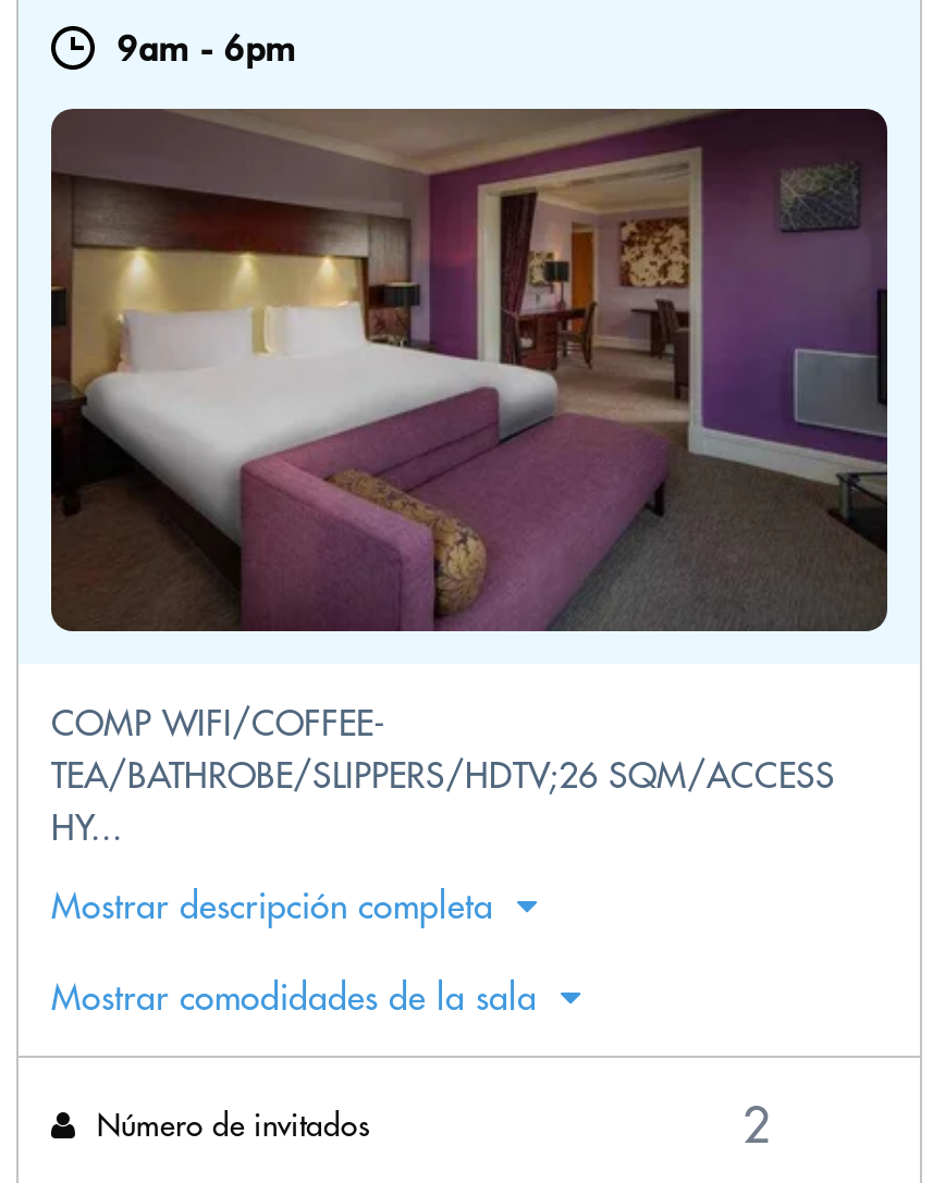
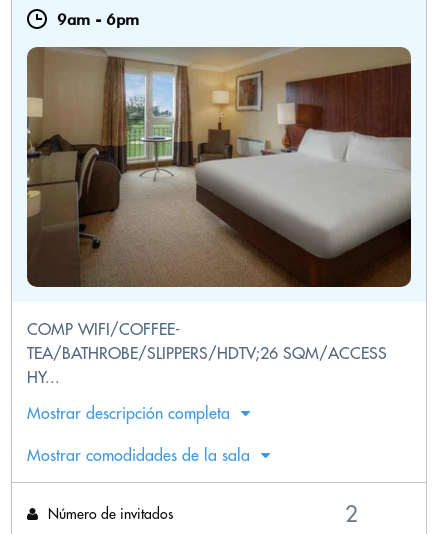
- [image]
+ [image]
